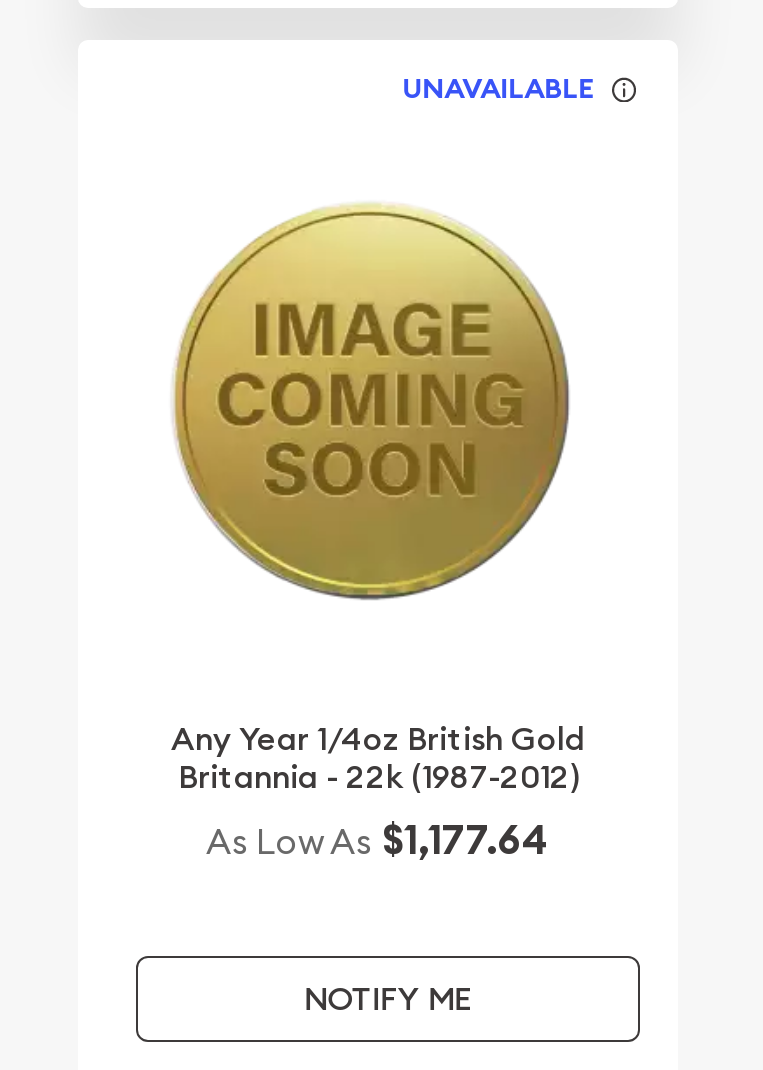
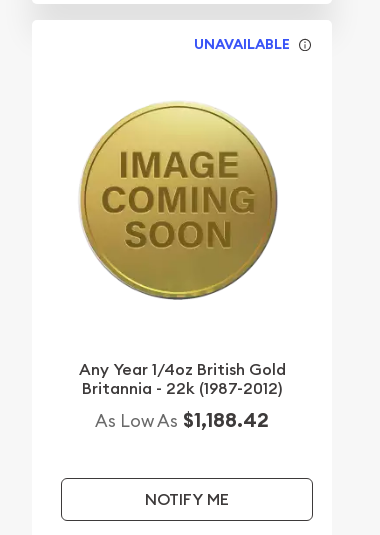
- As Low As $1,177.64
+ As Low As $1,188.42
